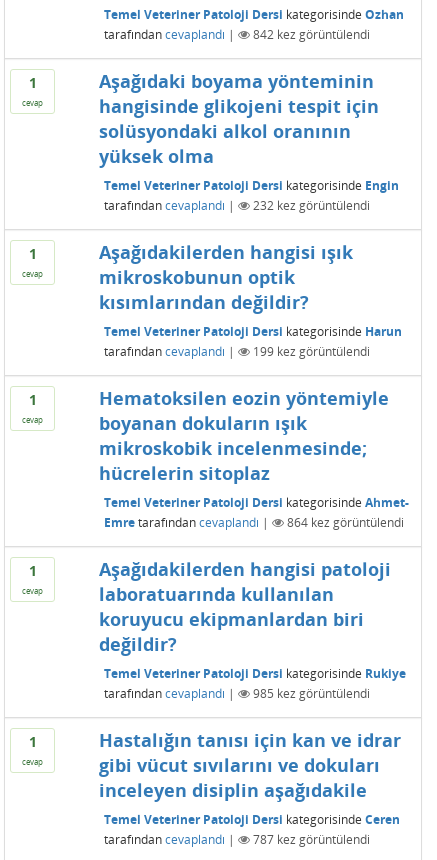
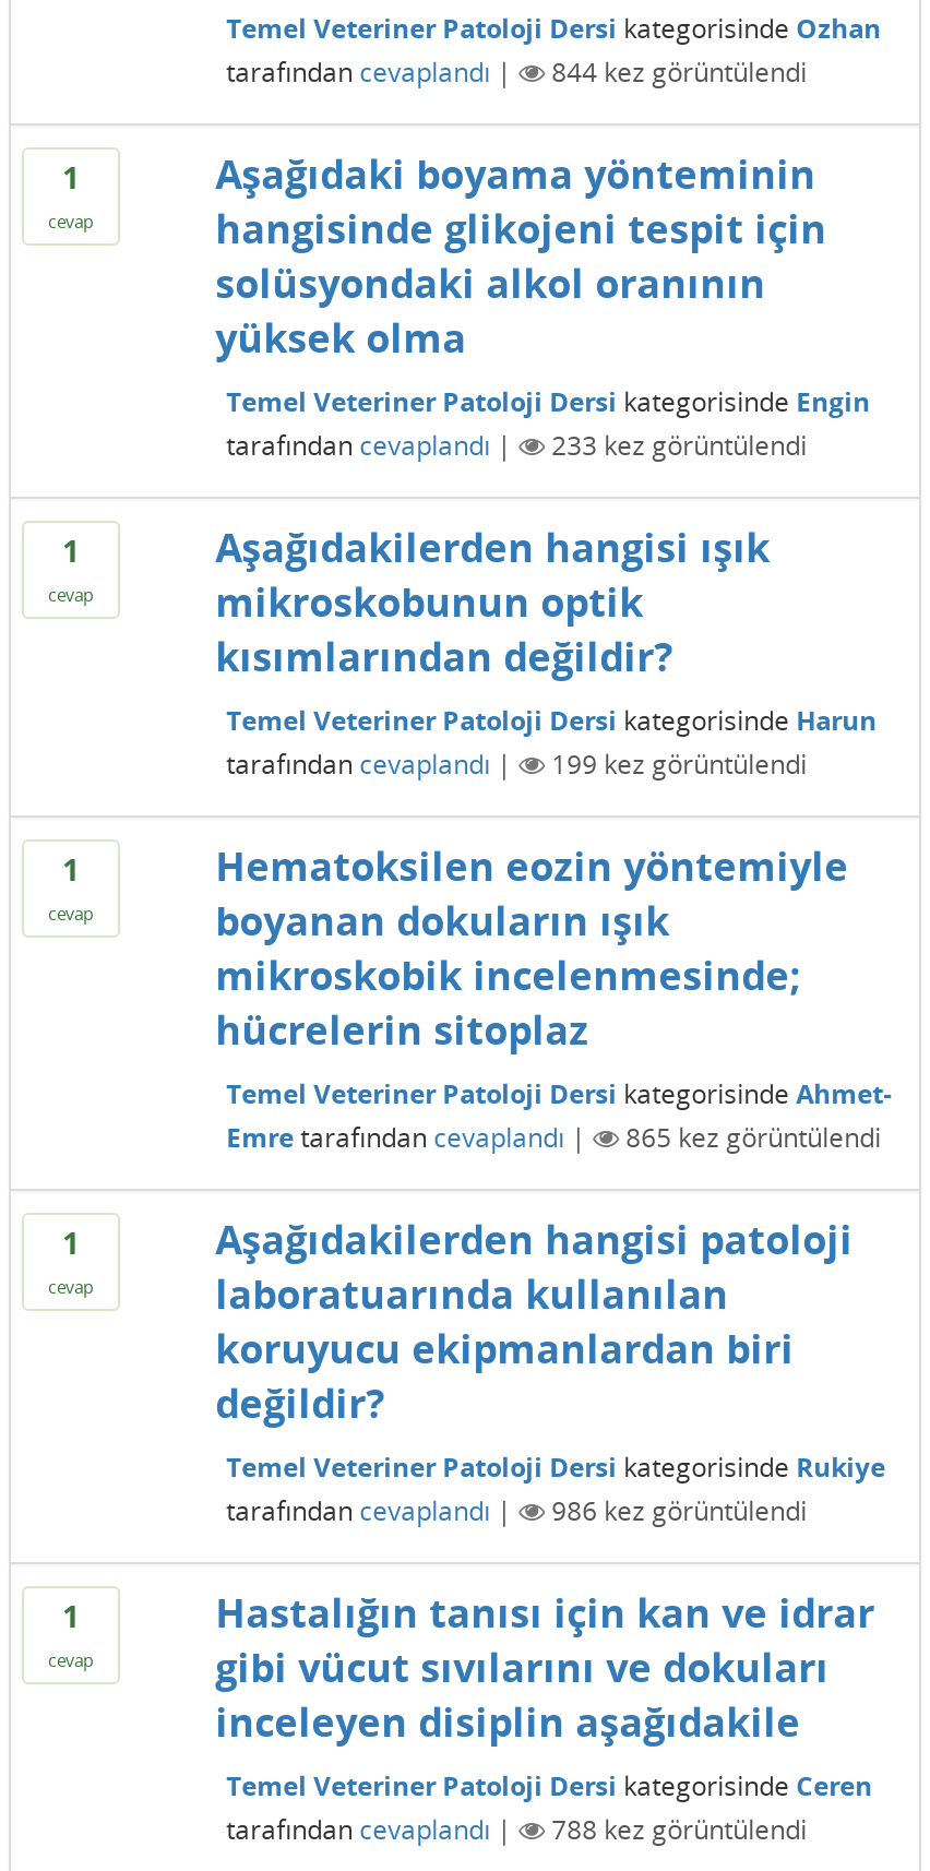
- 842 kez görüntülendi
+ 844 kez görüntülendi

- 232 kez görüntülendi
+ 233 kez görüntülendi

- 864 kez görüntülendi
+ 865 kez görüntülendi

- 985 kez görüntülendi
+ 986 kez görüntülendi

- 787 kez görüntülendi
+ 788 kez görüntülendi
